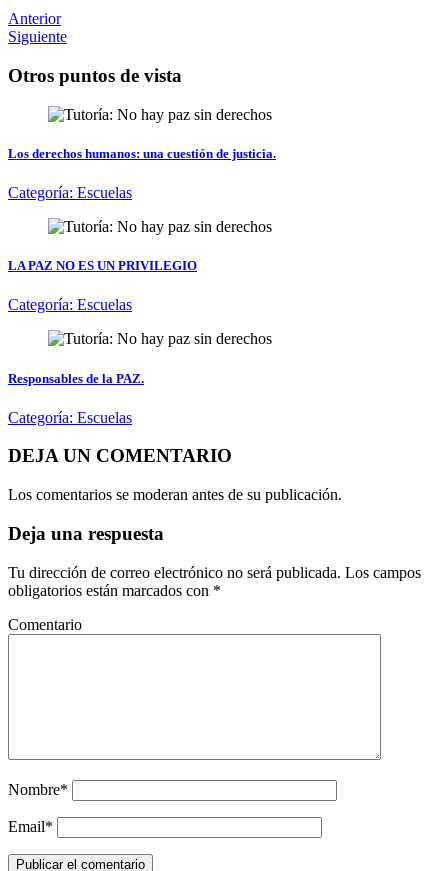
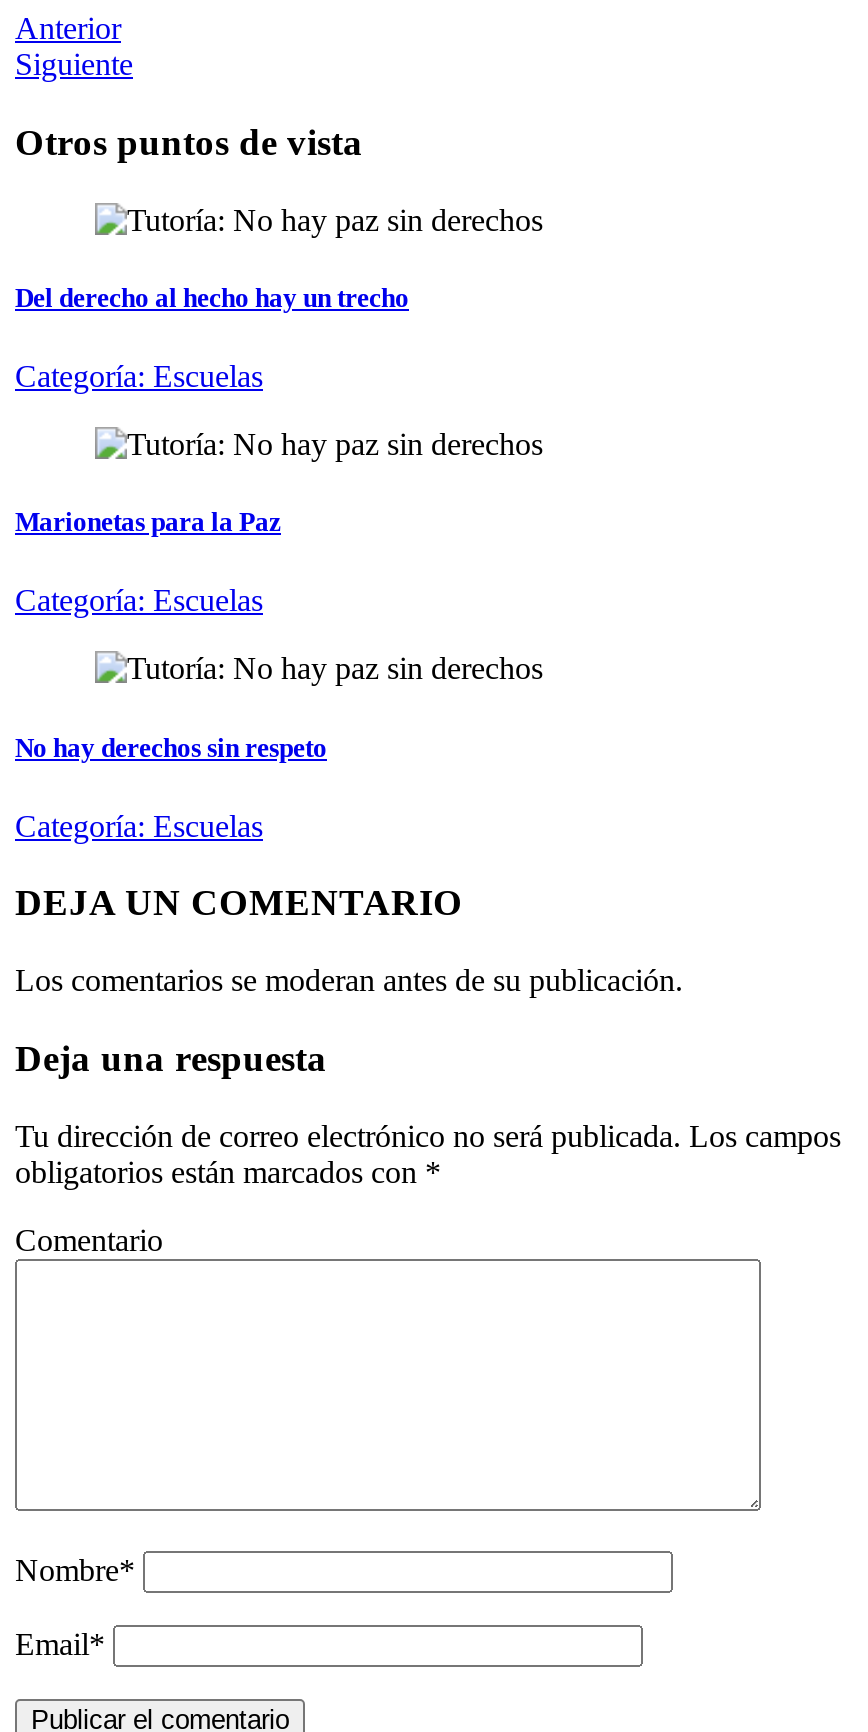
- Los derechos humanos: una cuestión de justicia.
+ Del derecho al hecho hay un trecho

- LA PAZ NO ES UN PRIVILEGIO
+ Marionetas para la Paz

- Responsables de la PAZ.
+ No hay derechos sin respeto
